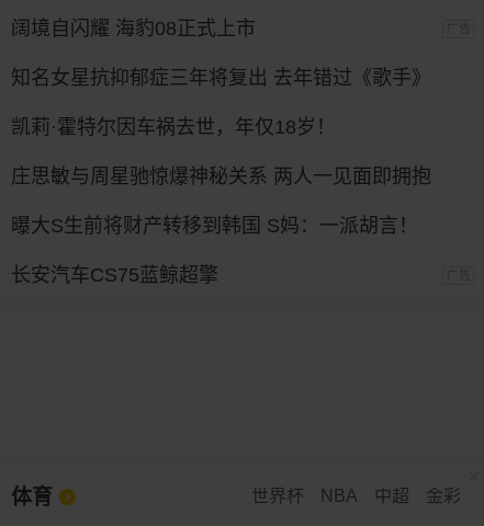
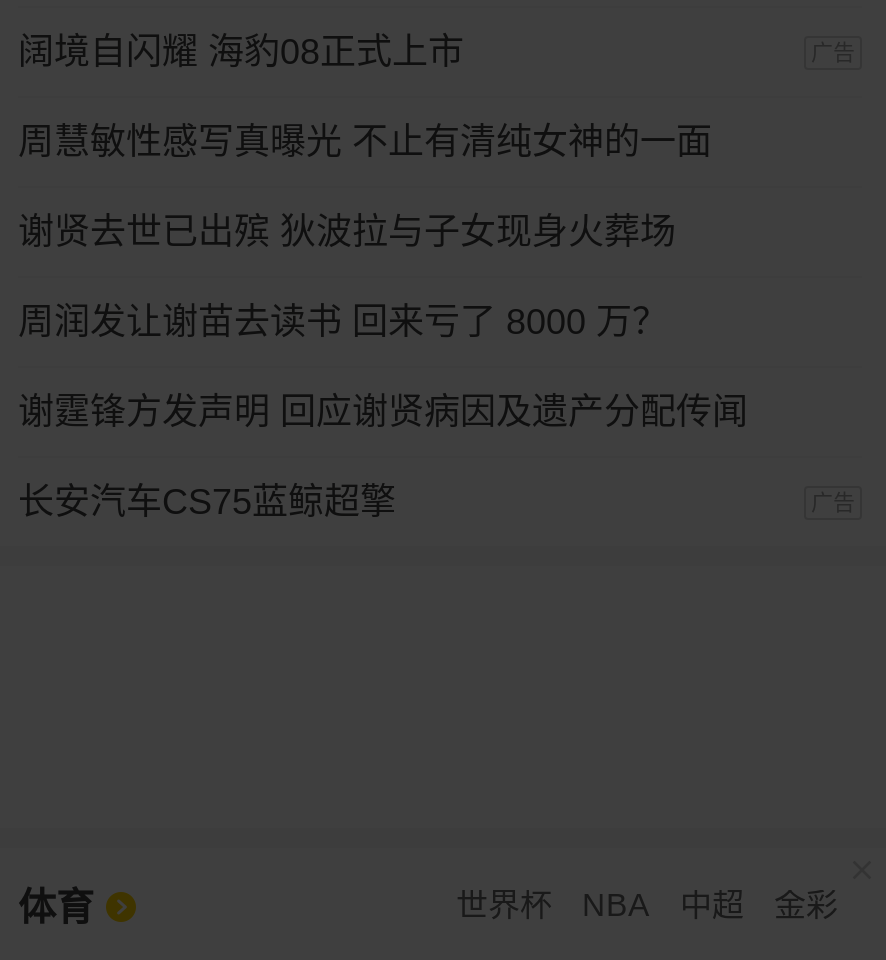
- 知名女星抗抑郁症三年将复出 去年错过《歌手》
+ 周慧敏性感写真曝光 不止有清纯女神的一面

- 凯莉·霍特尔因车祸去世，年仅18岁！
+ 谢贤去世已出殡 狄波拉与子女现身火葬场

- 庄思敏与周星驰惊爆神秘关系 两人一见面即拥抱
+ 周润发让谢苗去读书 回来亏了 8000 万？

- 曝大S生前将财产转移到韩国 S妈：一派胡言！
+ 谢霆锋方发声明 回应谢贤病因及遗产分配传闻
